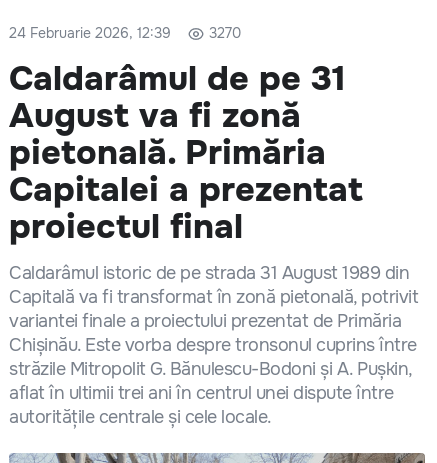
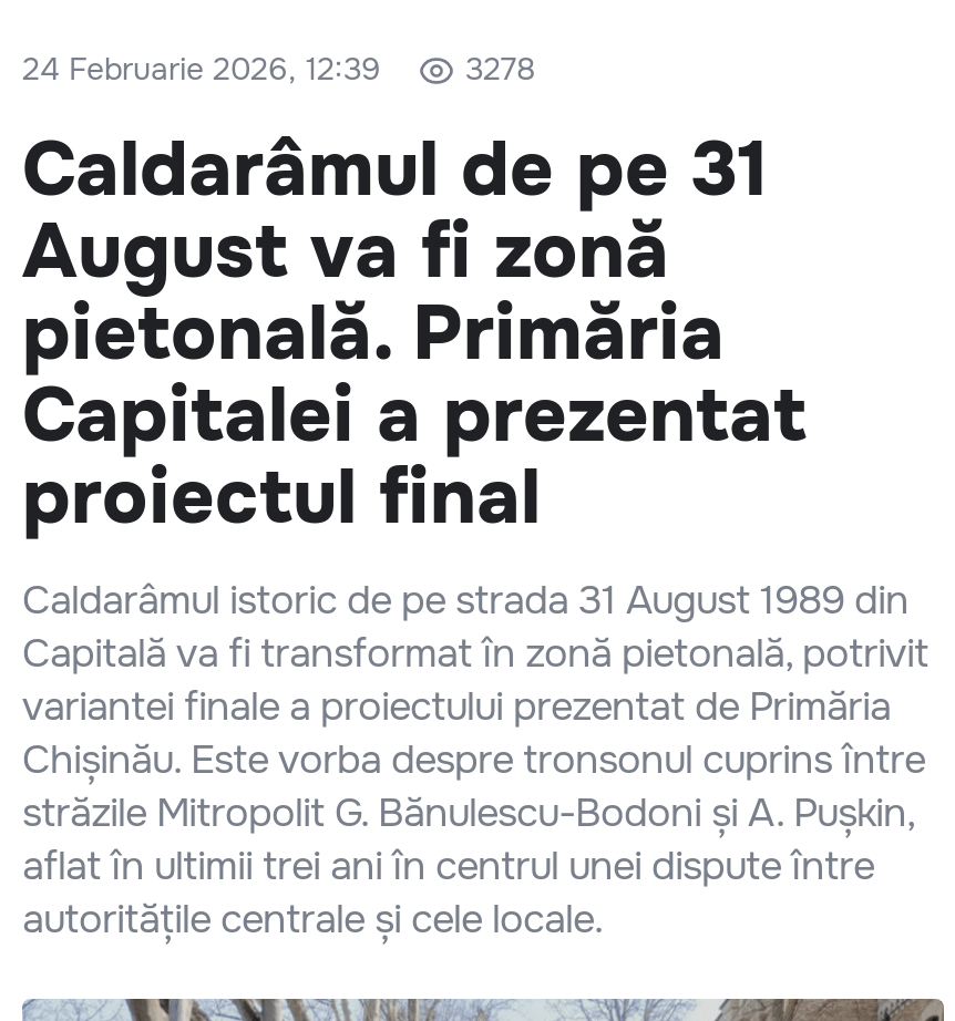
- 3270
+ 3278
